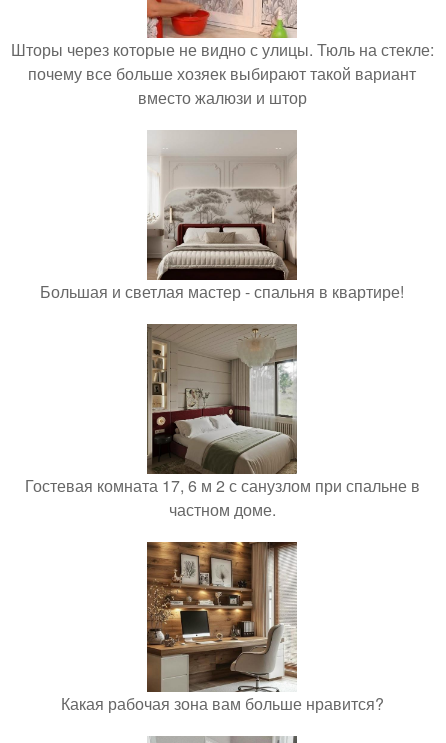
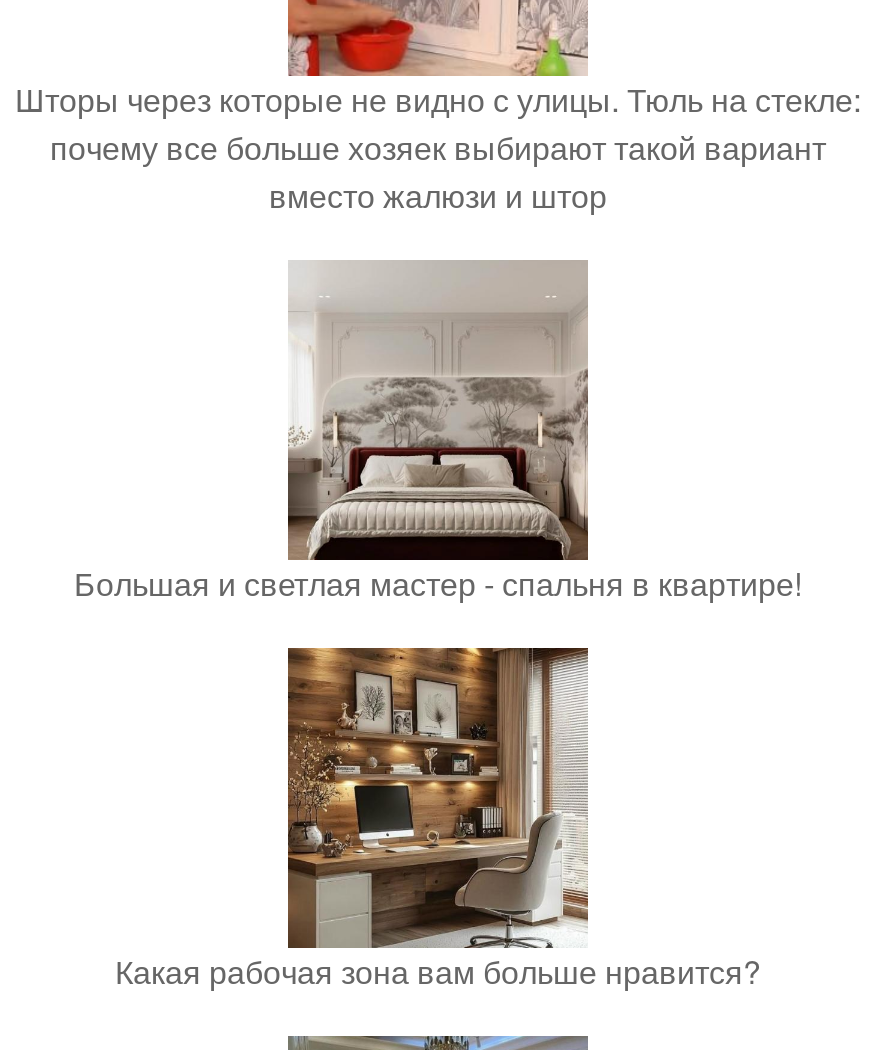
- [image]
- Гостевая комната 17, 6 м 2 с санузлом при спальне в
- частном доме.
